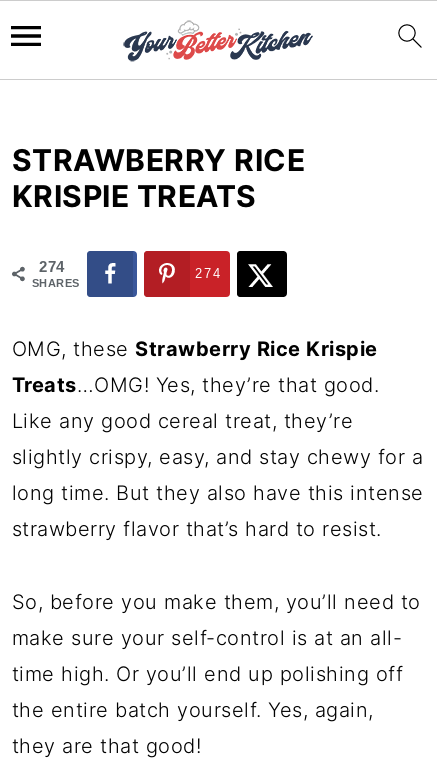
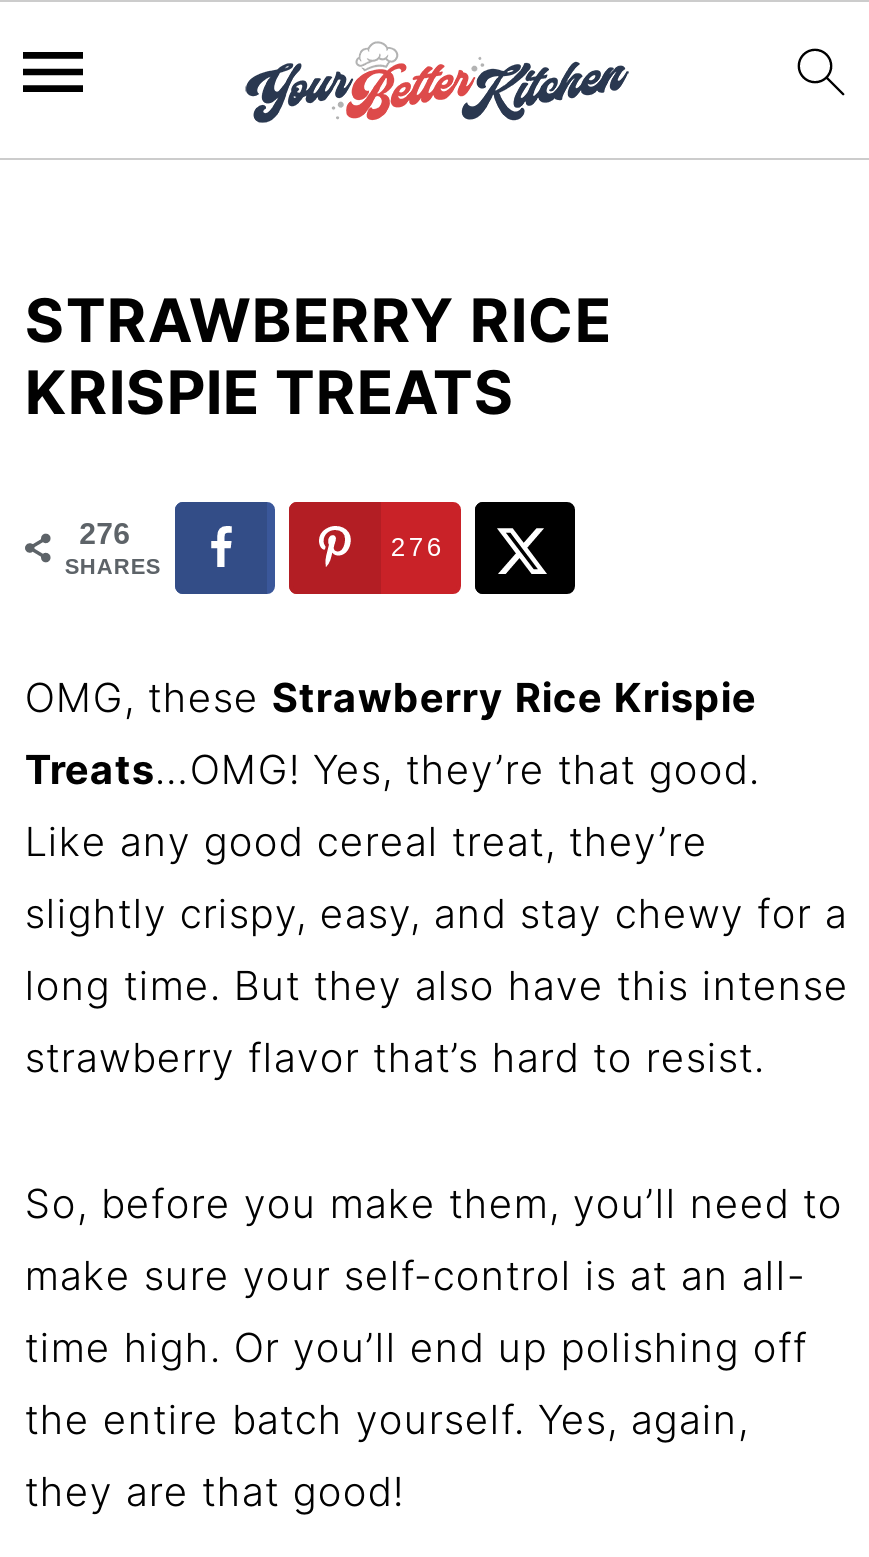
- 274
+ 276

- 274
+ 276
